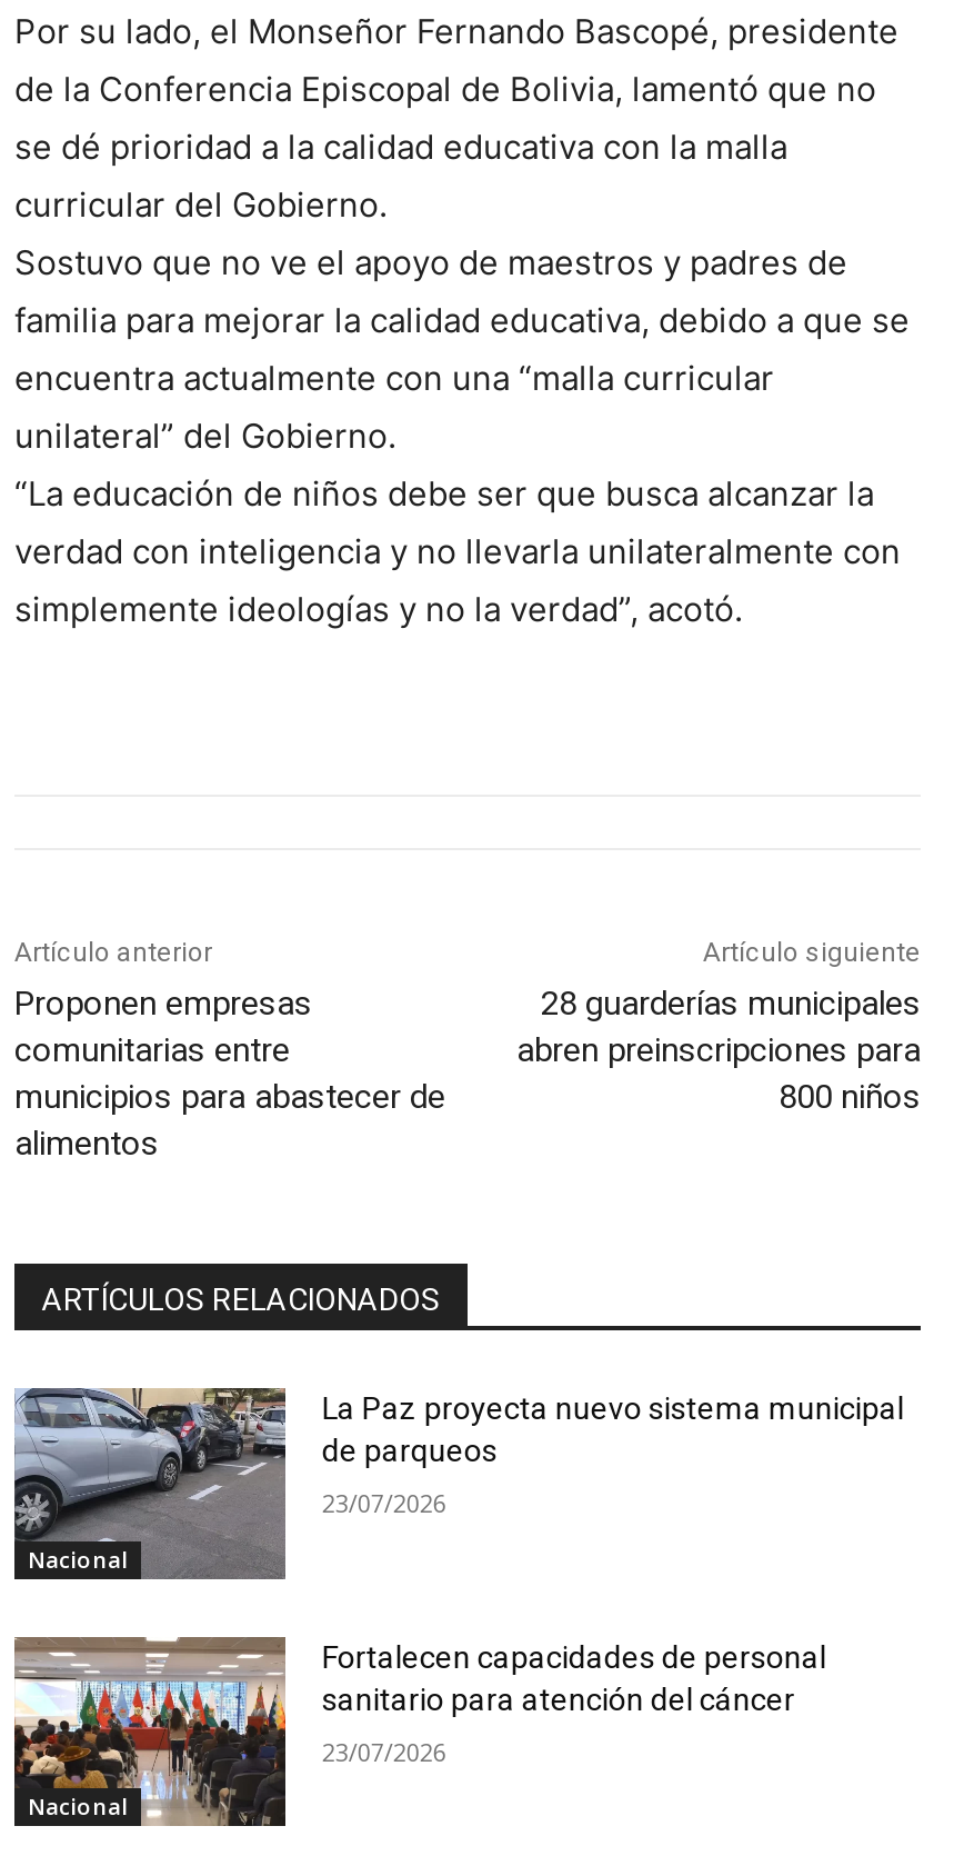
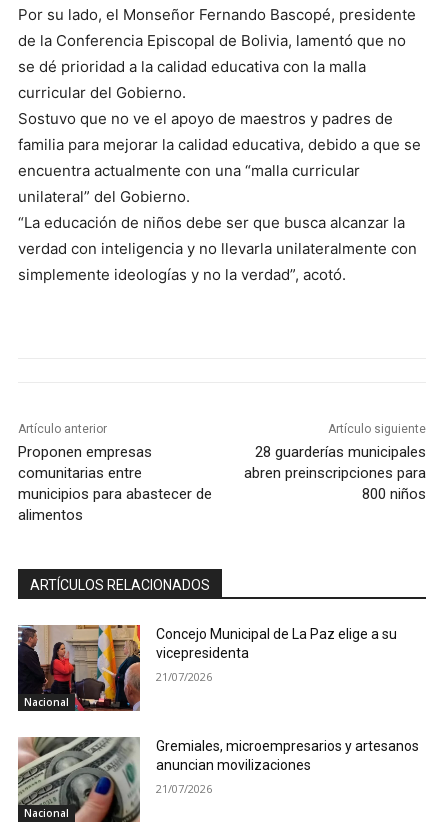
- [image]
- La Paz proyecta nuevo sistema municipal
- de parqueos
+ [image]
+ Concejo Municipal de La Paz elige a su
+ vicepresidenta

- 23/07/2026
+ 21/07/2026

- [image]
- Fortalecen capacidades de personal
- sanitario para atención del cáncer
+ [image]
+ Gremiales, microempresarios y artesanos
+ anuncian movilizaciones

- 23/07/2026
+ 21/07/2026
